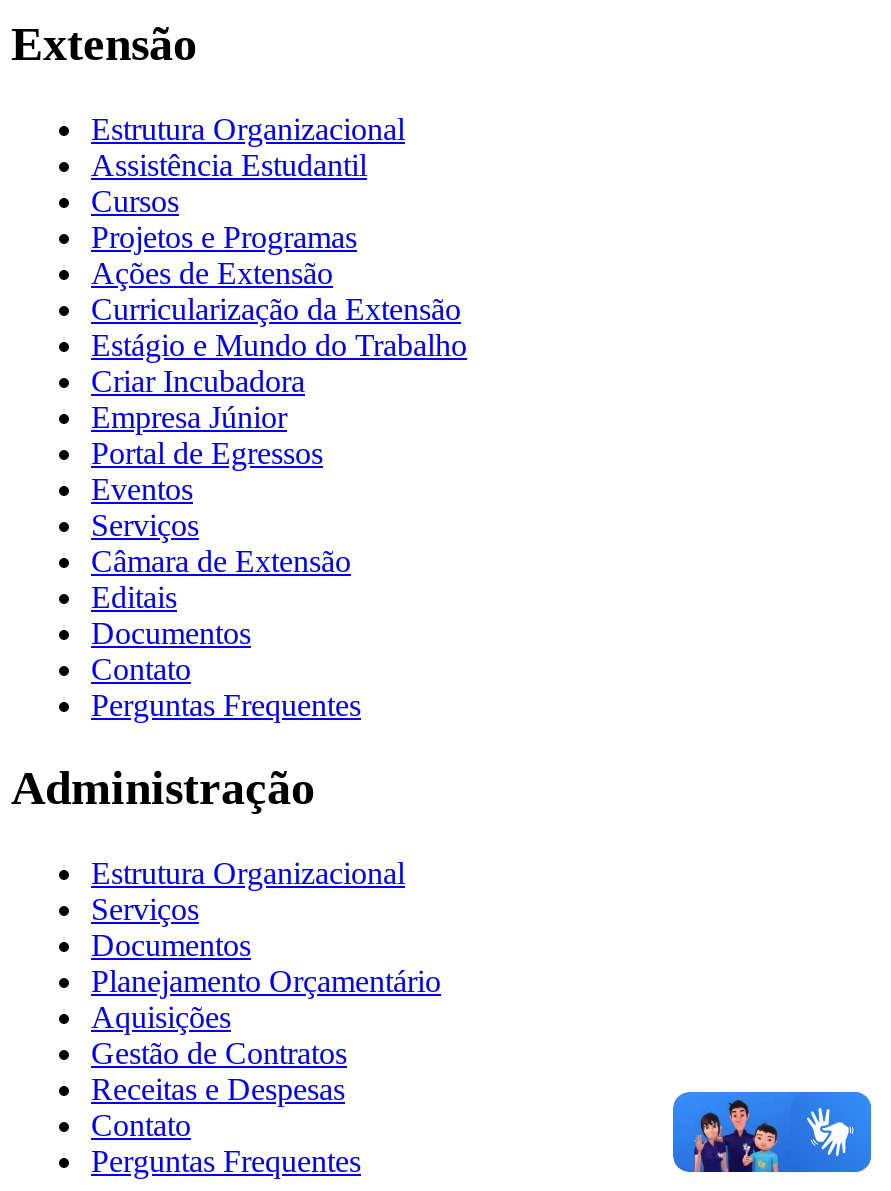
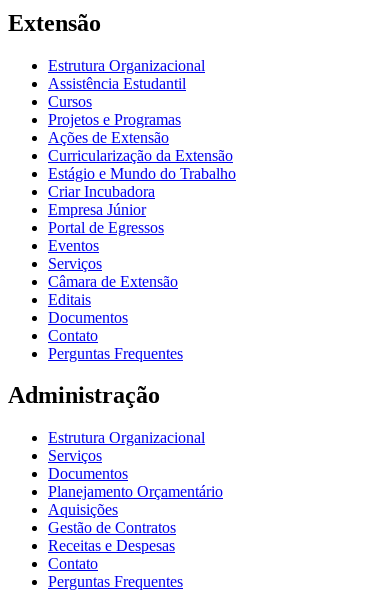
- [image]
